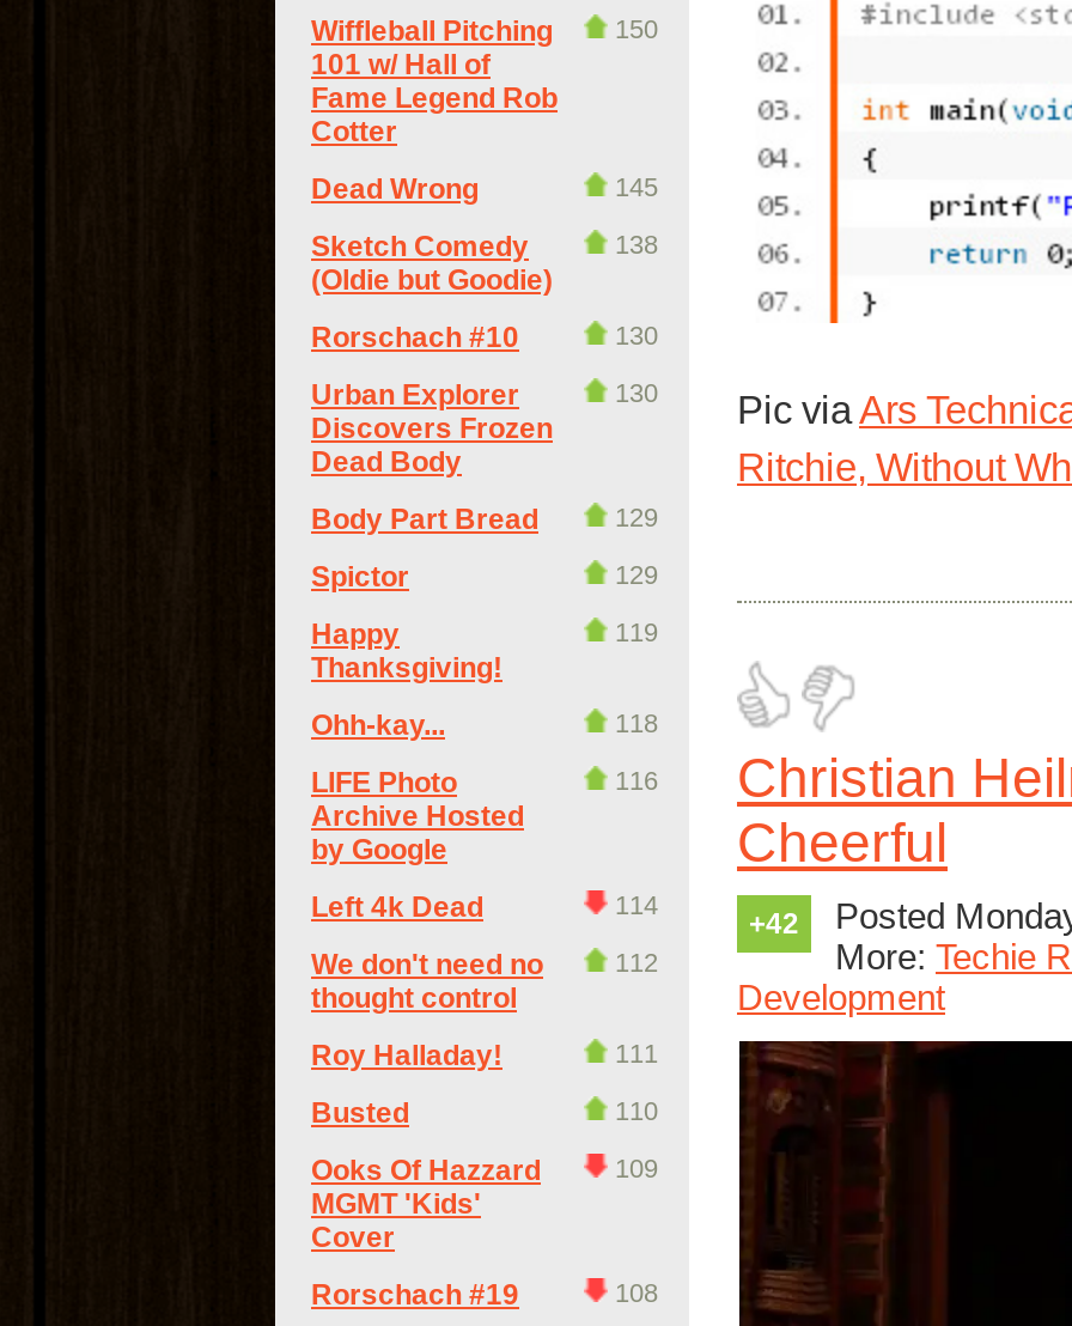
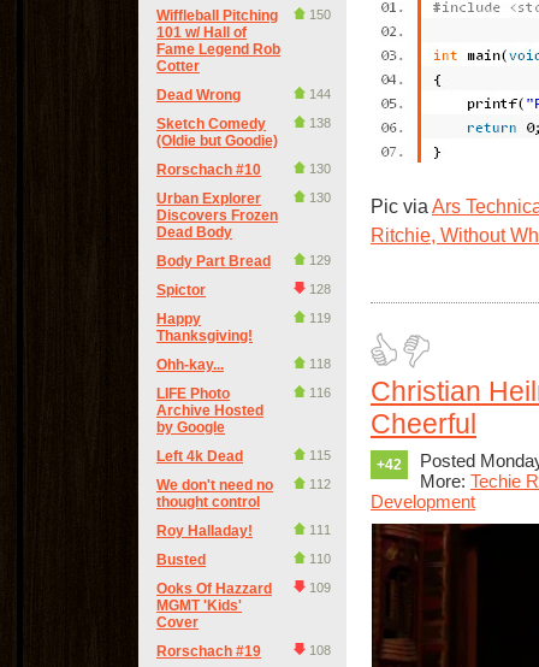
- 145
+ 144

- 129
+ 128

- 114
+ 115
